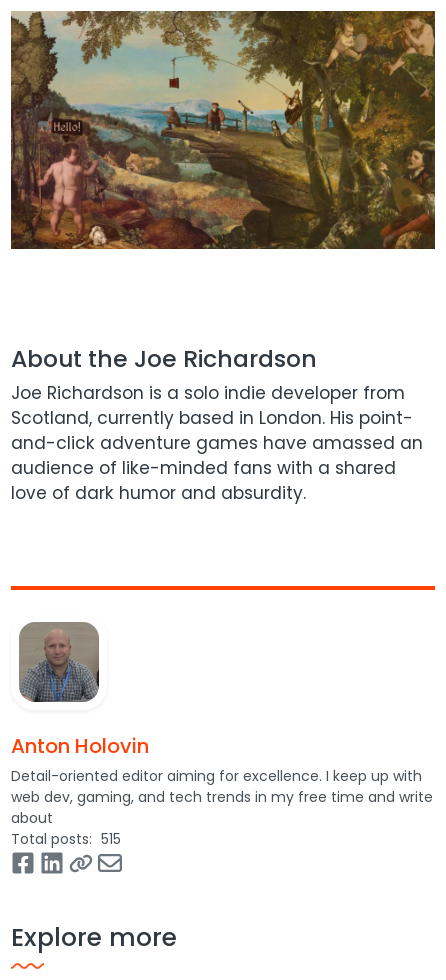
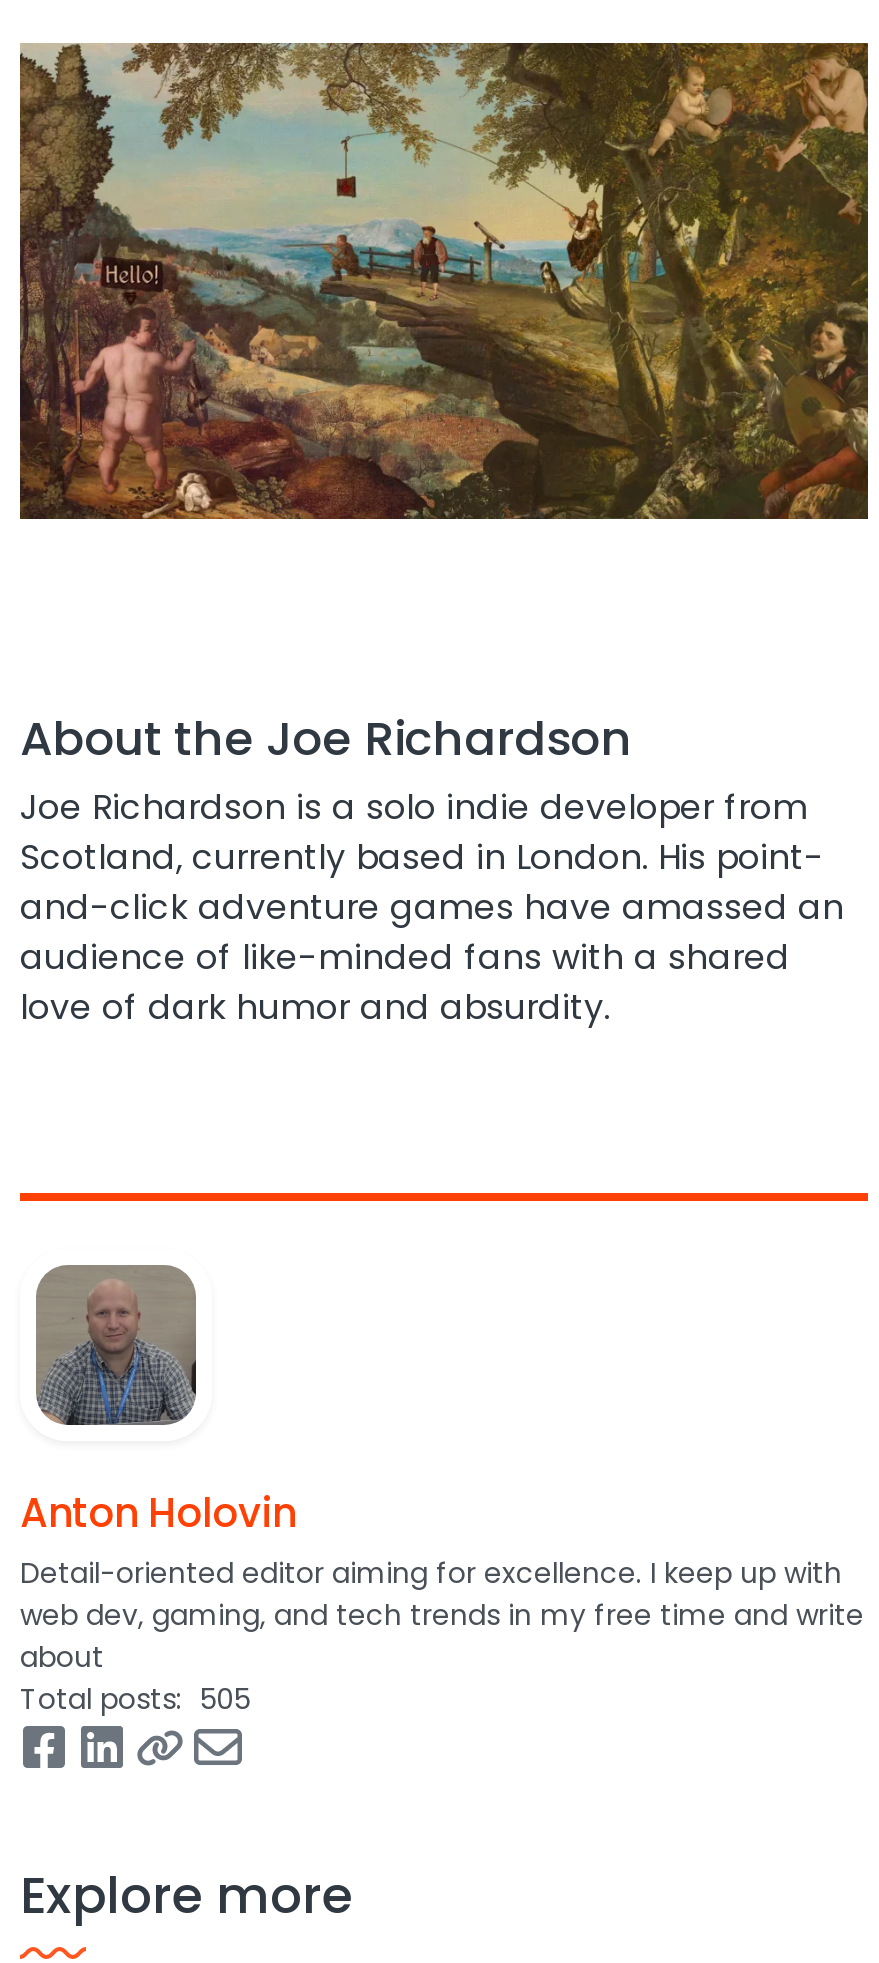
- Total posts 515
+ Total posts 505
